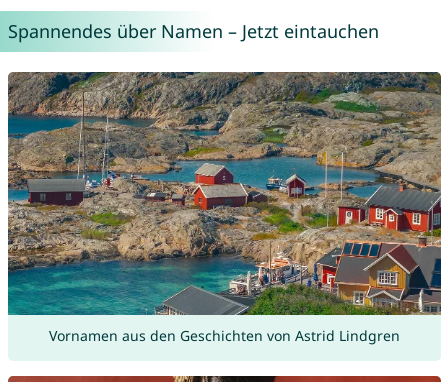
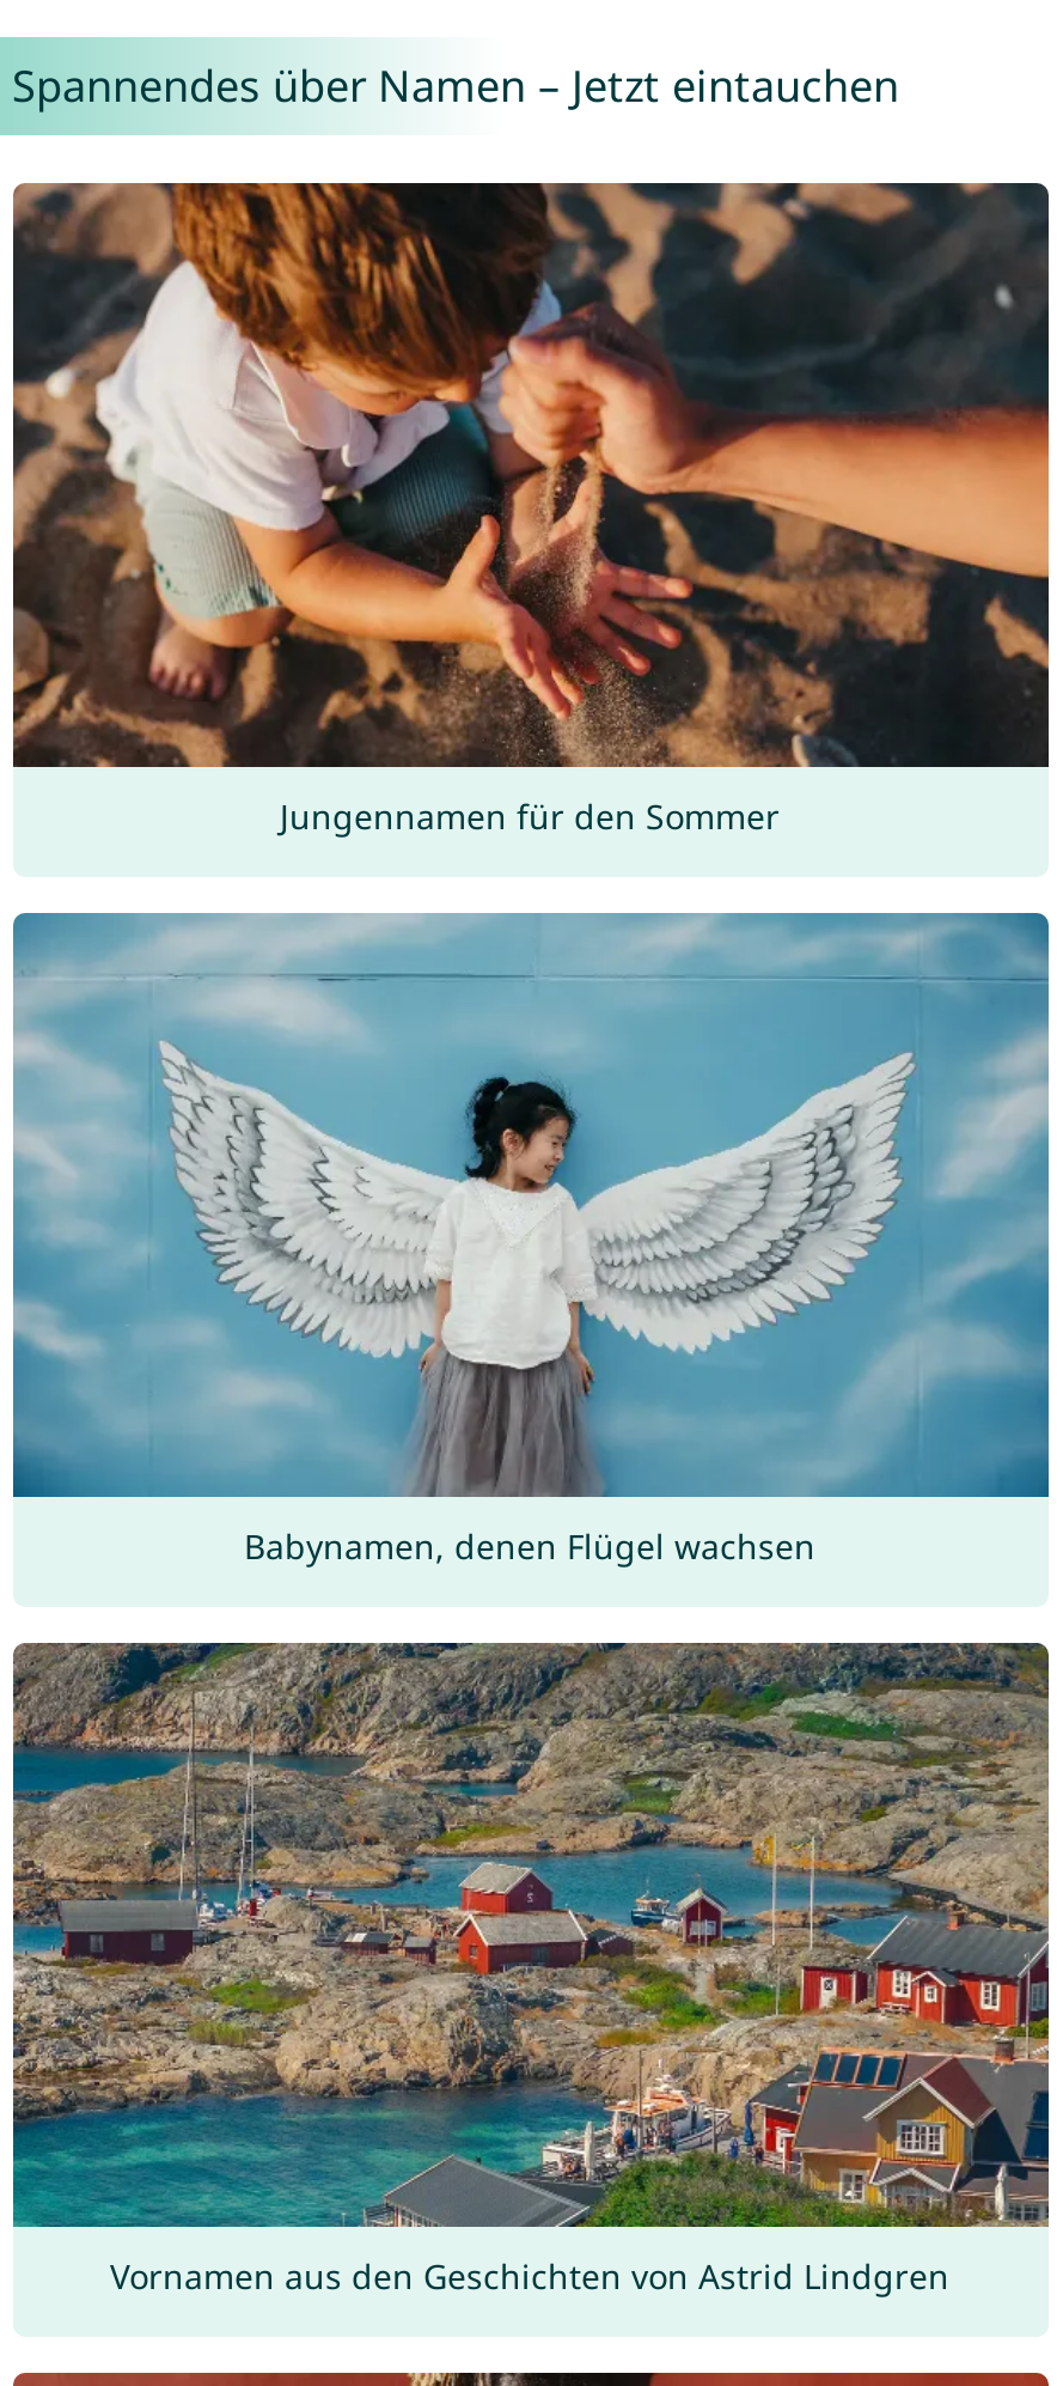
+ [image]
+ Jungennamen für den Sommer

+ [image]
+ Babynamen, denen Flügel wachsen
